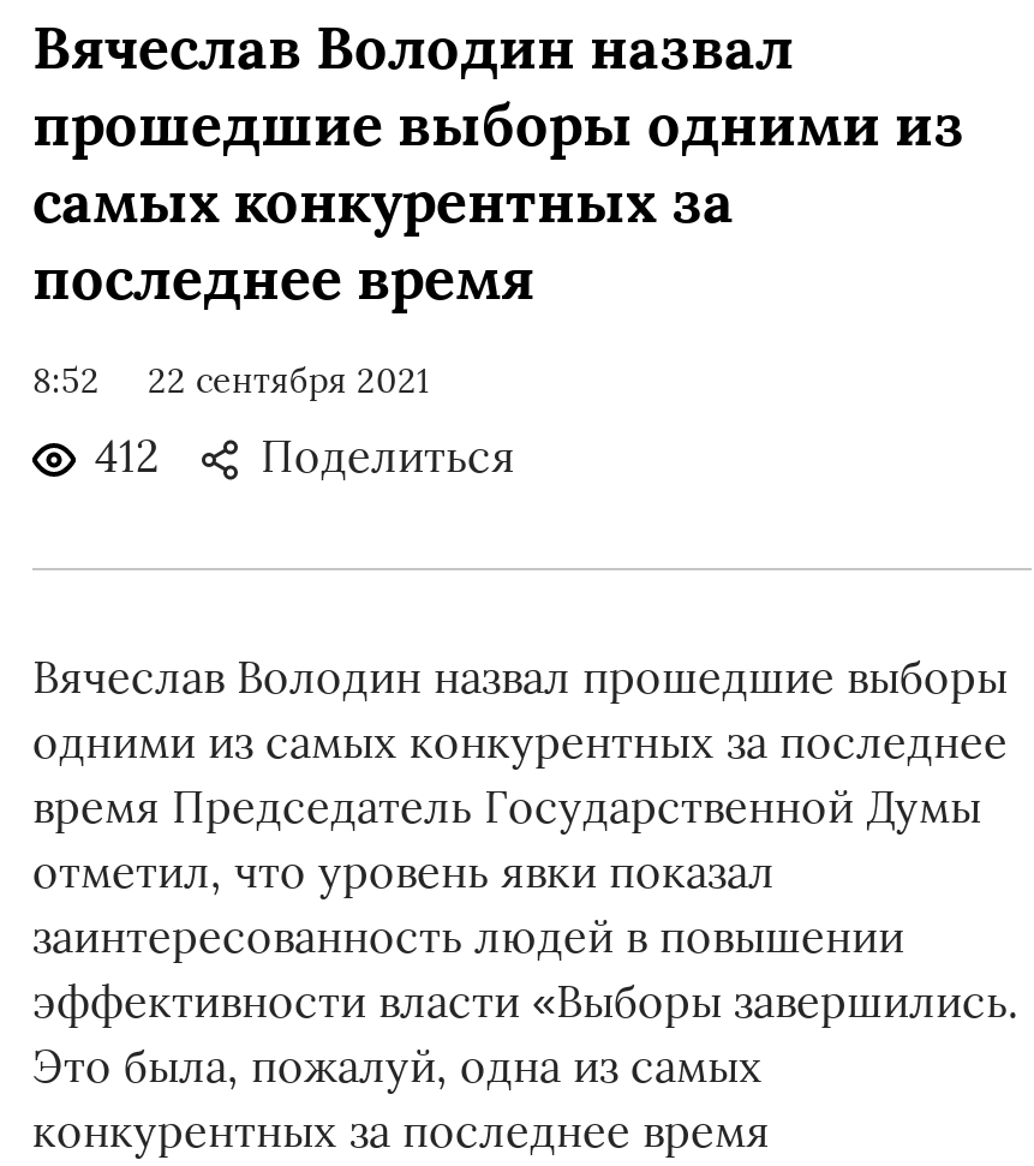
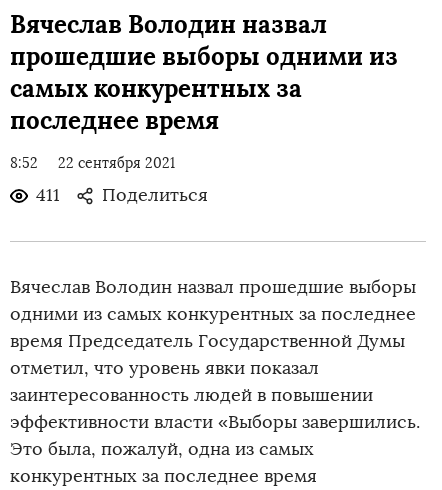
- 412 Поделиться
+ 411 Поделиться
